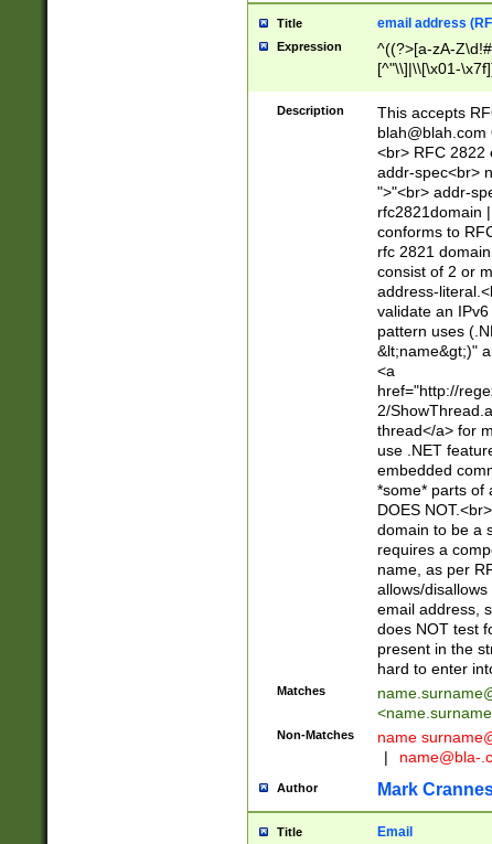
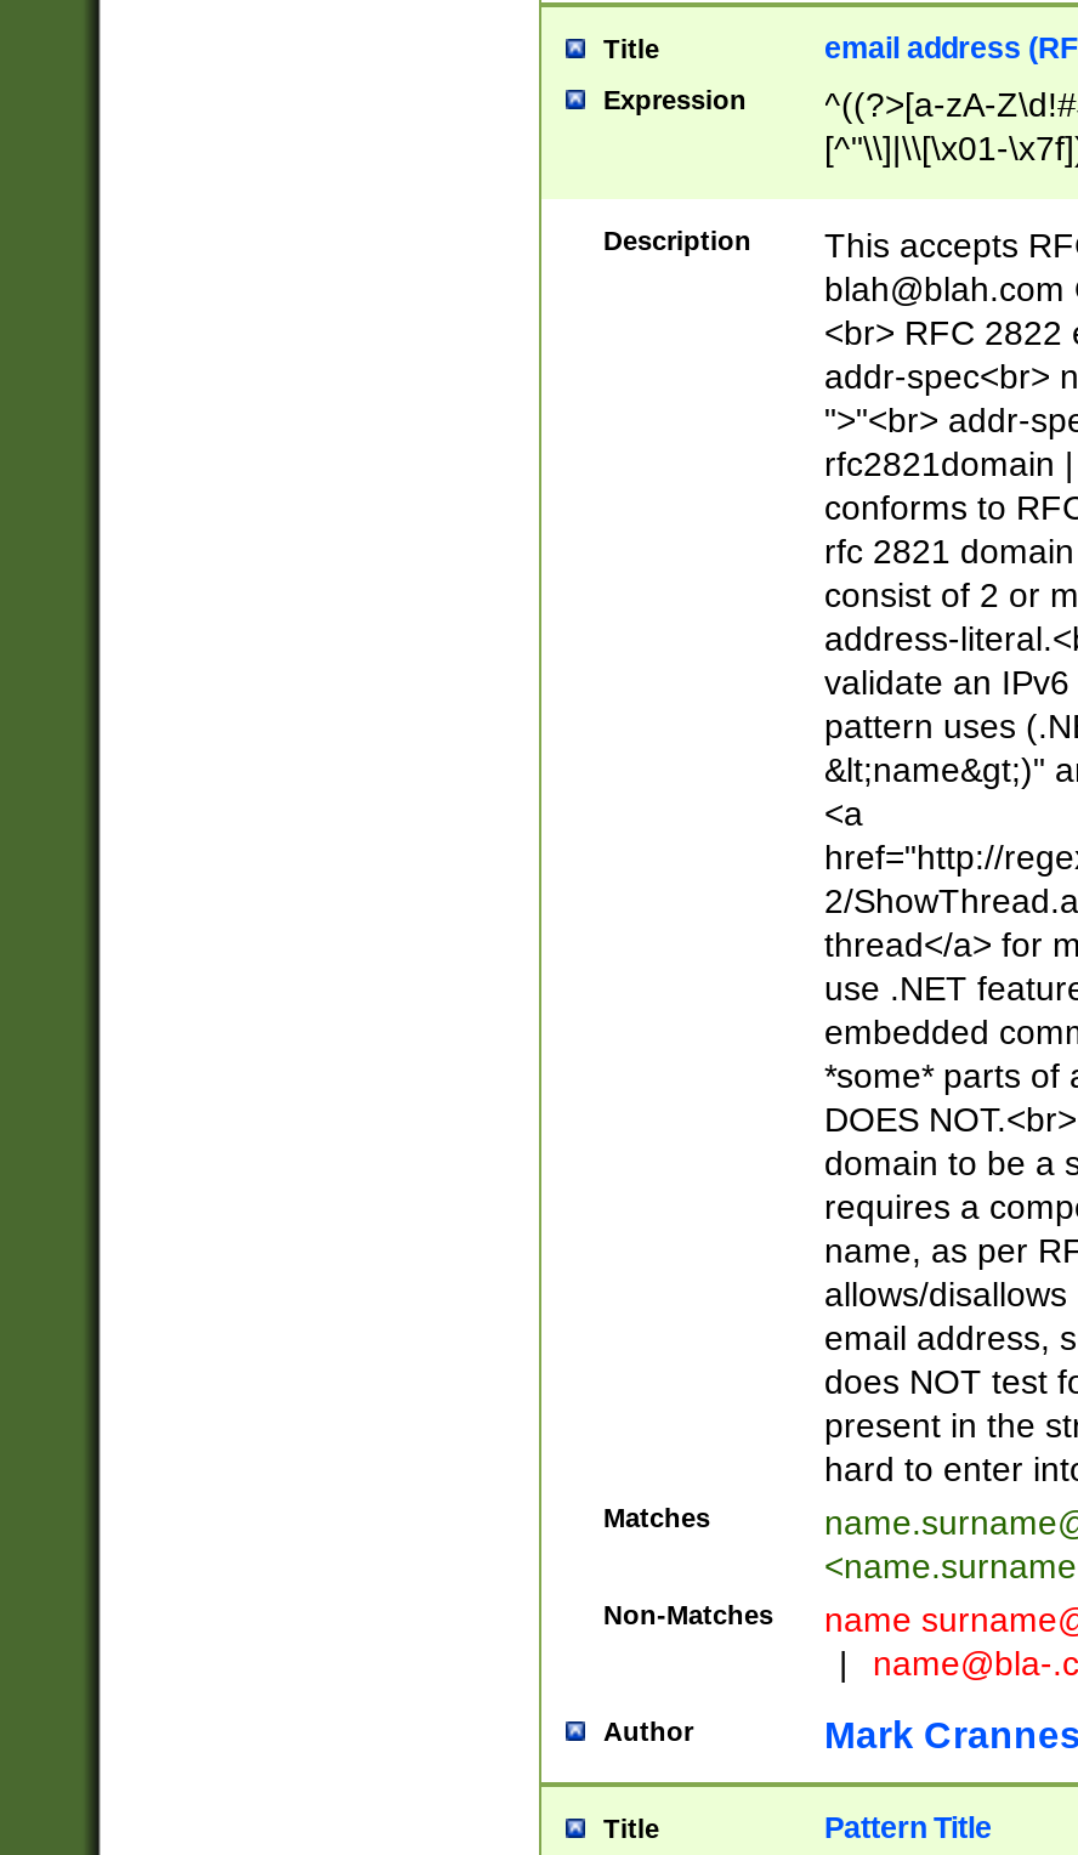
- Email
+ Pattern Title
